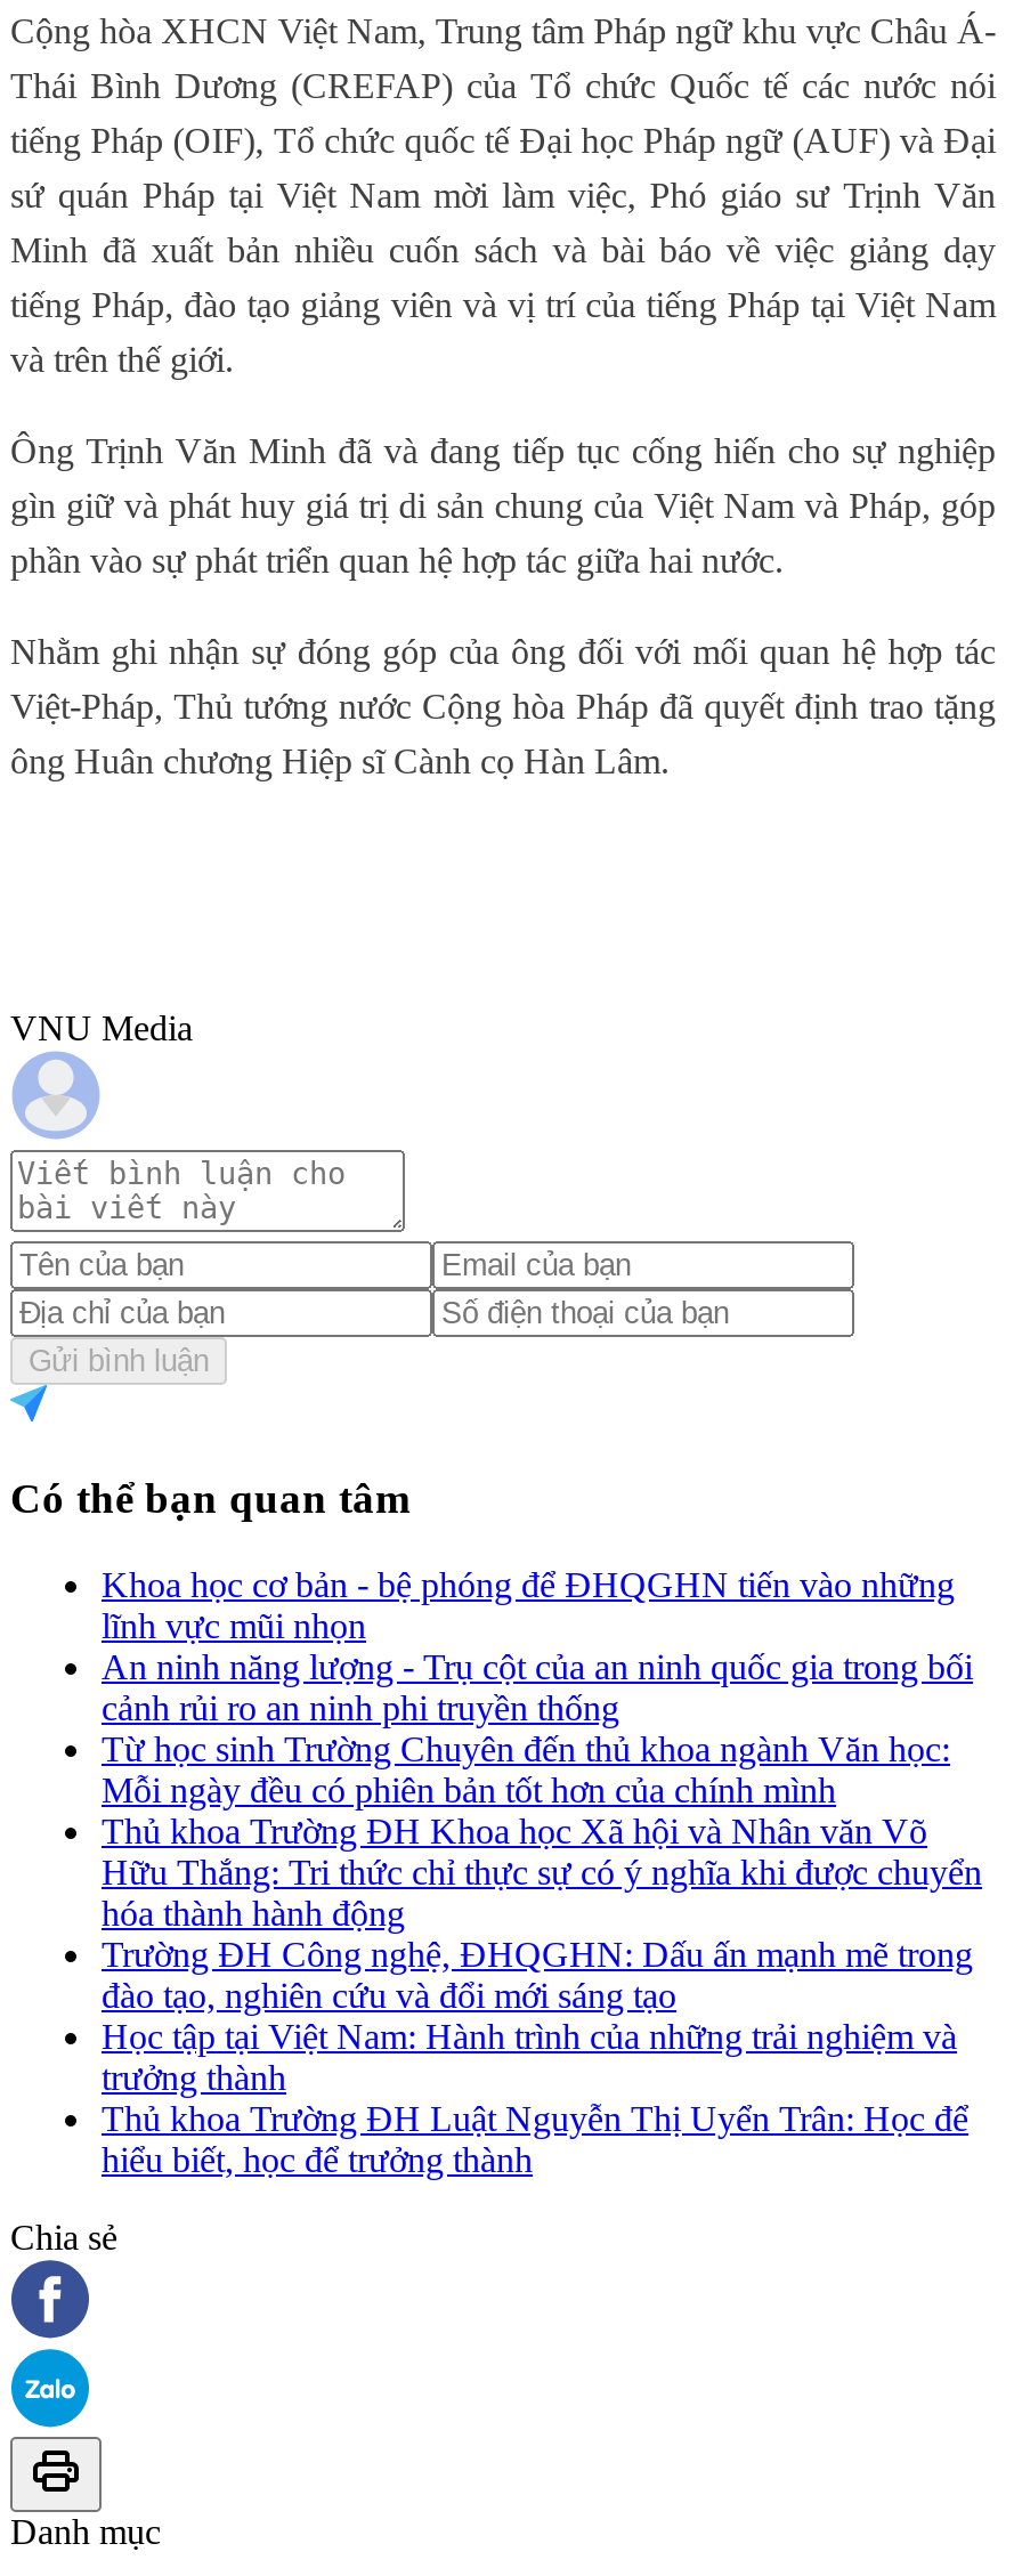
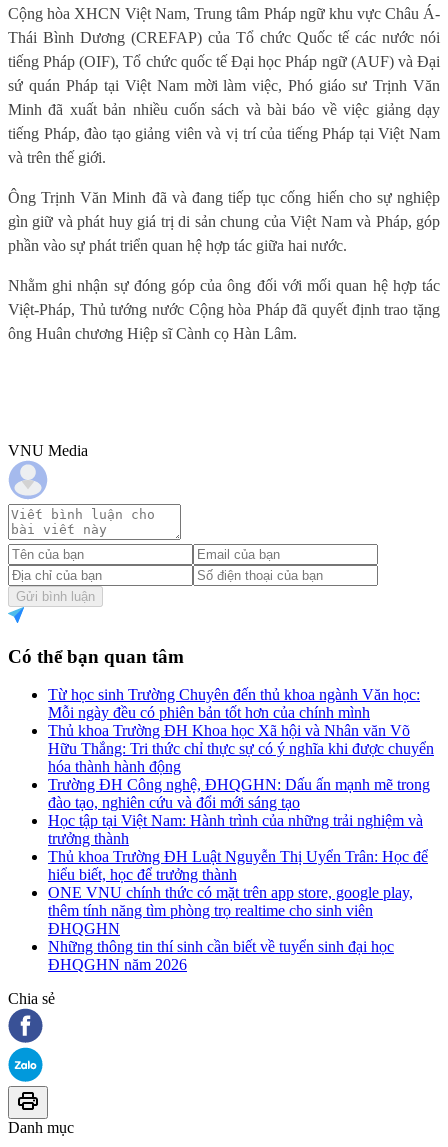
- Khoa học cơ bản - bệ phóng để ĐHQGHN tiến vào những
- lĩnh vực mũi nhọn
- An ninh năng lượng - Trụ cột của an ninh quốc gia trong bối
- cảnh rủi ro an ninh phi truyền thống

moved up: Từ học sinh Trường Chuyên đến thủ khoa ngành Văn học: | Mỗi ngày đều có phiên bản tốt hơn của chính mình | Thủ khoa Trường ĐH Khoa học Xã hội và Nhân văn Võ | ... | Thủ khoa Trường ĐH Luật Nguyễn Thị Uyển Trân: Học để | hiểu biết, học để trưởng thành

+ ONE VNU chính thức có mặt trên app store, google play,
+ thêm tính năng tìm phòng trọ realtime cho sinh viên
+ ĐHQGHN
+ Những thông tin thí sinh cần biết về tuyển sinh đại học
+ ĐHQGHN năm 2026
